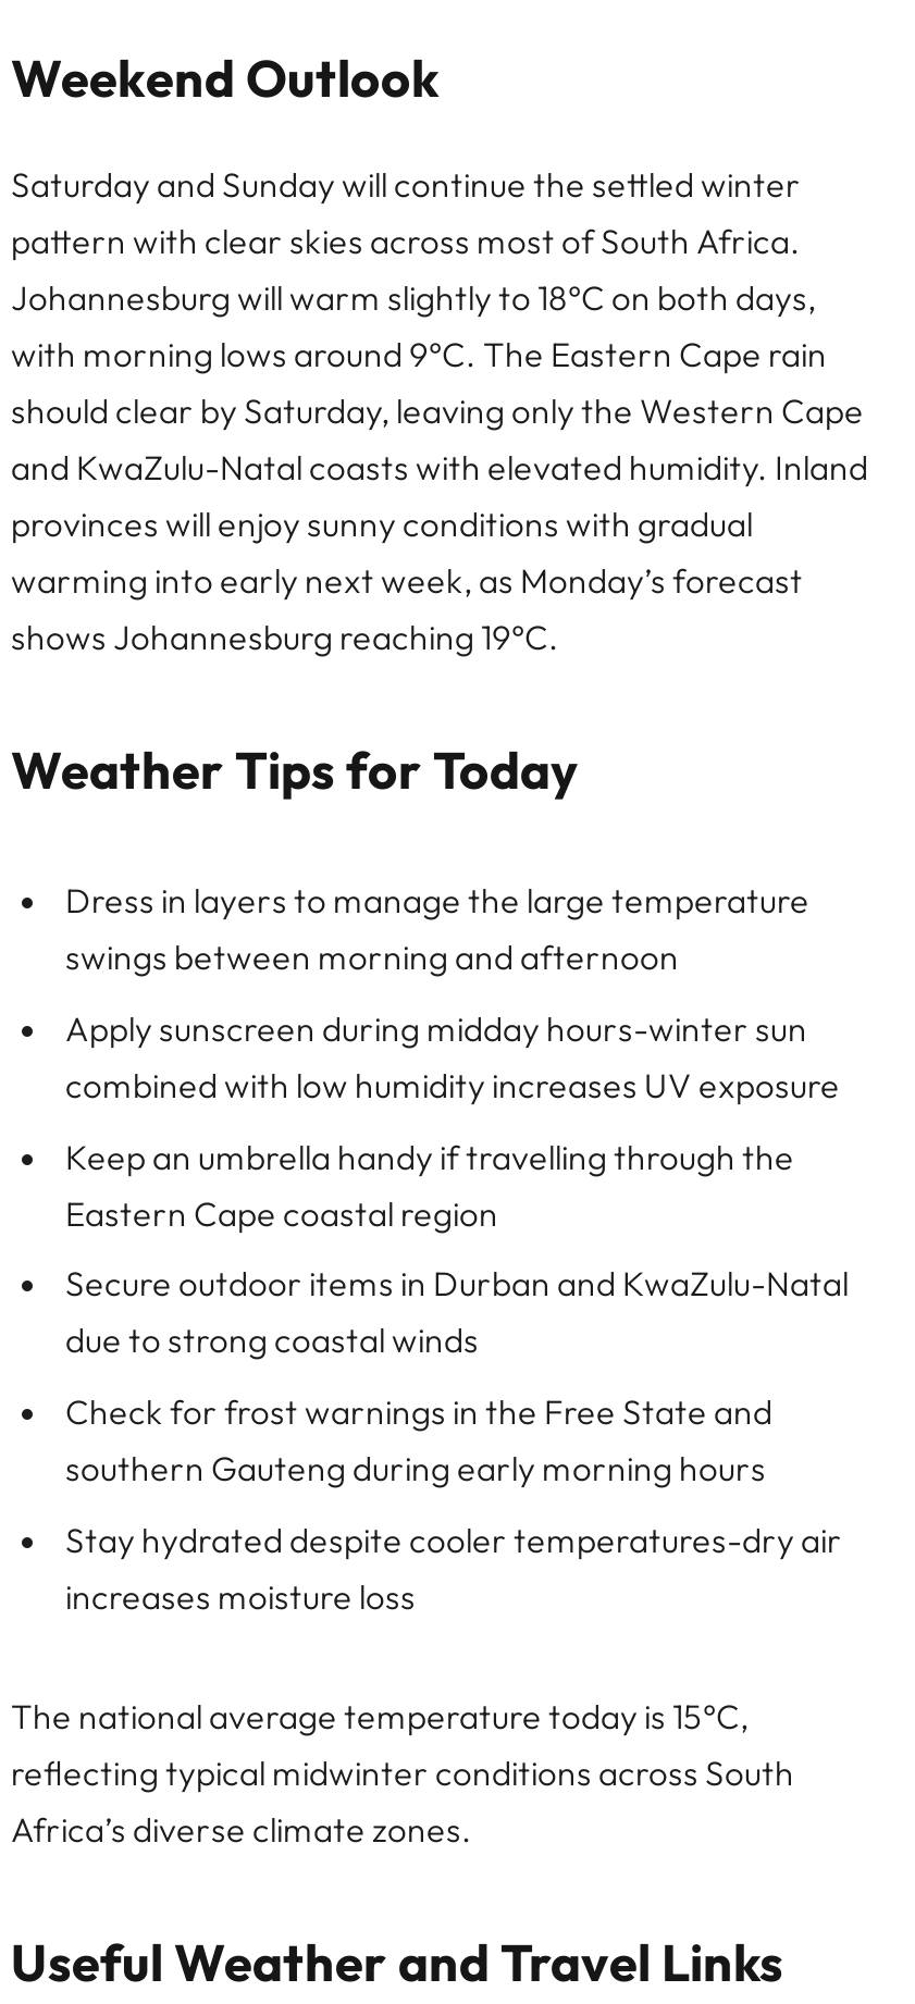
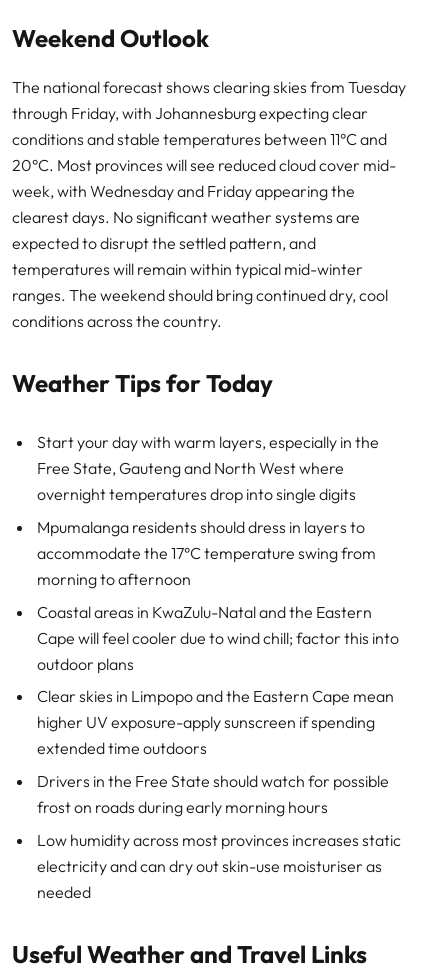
- Saturday and Sunday will continue the settled winter
- pattern with clear skies across most of South Africa.
- Johannesburg will warm slightly to 18°C on both days,
- with morning lows around 9°C. The Eastern Cape rain
- should clear by Saturday, leaving only the Western Cape
- and KwaZulu-Natal coasts with elevated humidity. Inland
- provinces will enjoy sunny conditions with gradual
- warming into early next week, as Monday’s forecast
- shows Johannesburg reaching 19°C.
+ The national forecast shows clearing skies from Tuesday
+ through Friday, with Johannesburg expecting clear
+ conditions and stable temperatures between 11°C and
+ 20°C. Most provinces will see reduced cloud cover mid-
+ week, with Wednesday and Friday appearing the
+ clearest days. No significant weather systems are
+ expected to disrupt the settled pattern, and
+ temperatures will remain within typical mid-winter
+ ranges. The weekend should bring continued dry, cool
+ conditions across the country.

- Dress in layers to manage the large temperature
- swings between morning and afternoon
- Apply sunscreen during midday hours-winter sun
- combined with low humidity increases UV exposure
- Keep an umbrella handy if travelling through the
- Eastern Cape coastal region
- Secure outdoor items in Durban and KwaZulu-Natal
- due to strong coastal winds
- Check for frost warnings in the Free State and
- southern Gauteng during early morning hours
- Stay hydrated despite cooler temperatures-dry air
- increases moisture loss
- The national average temperature today is 15°C,
- reflecting typical midwinter conditions across South
- Africa’s diverse climate zones.
+ Start your day with warm layers, especially in the
+ Free State, Gauteng and North West where
+ overnight temperatures drop into single digits
+ Mpumalanga residents should dress in layers to
+ accommodate the 17°C temperature swing from
+ morning to afternoon
+ Coastal areas in KwaZulu-Natal and the Eastern
+ Cape will feel cooler due to wind chill; factor this into
+ outdoor plans
+ Clear skies in Limpopo and the Eastern Cape mean
+ higher UV exposure-apply sunscreen if spending
+ extended time outdoors
+ Drivers in the Free State should watch for possible
+ frost on roads during early morning hours
+ Low humidity across most provinces increases static
+ electricity and can dry out skin-use moisturiser as
+ needed
